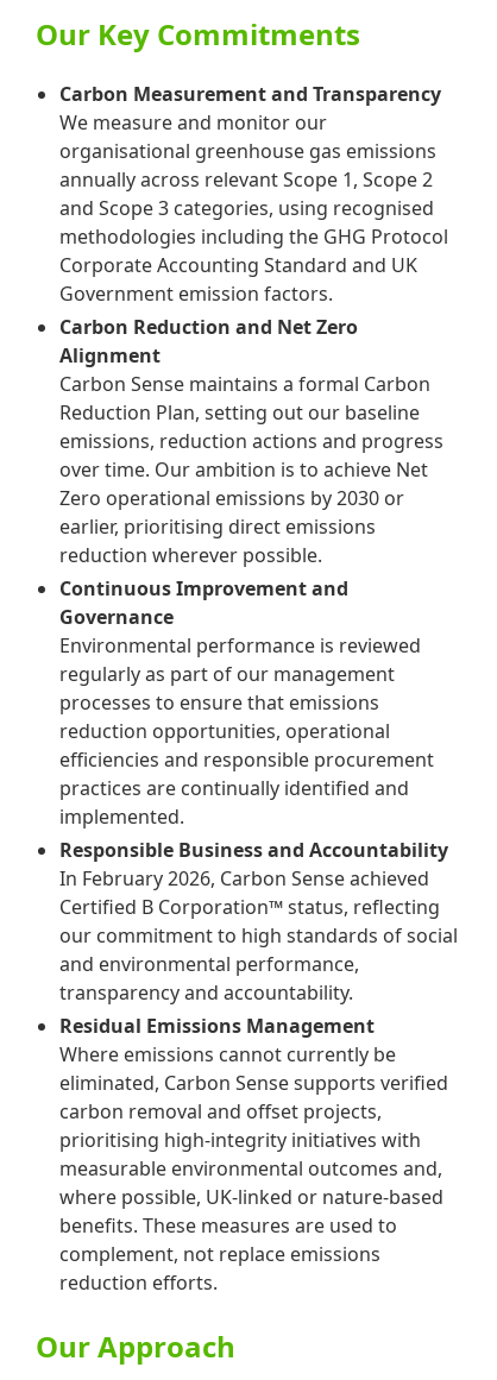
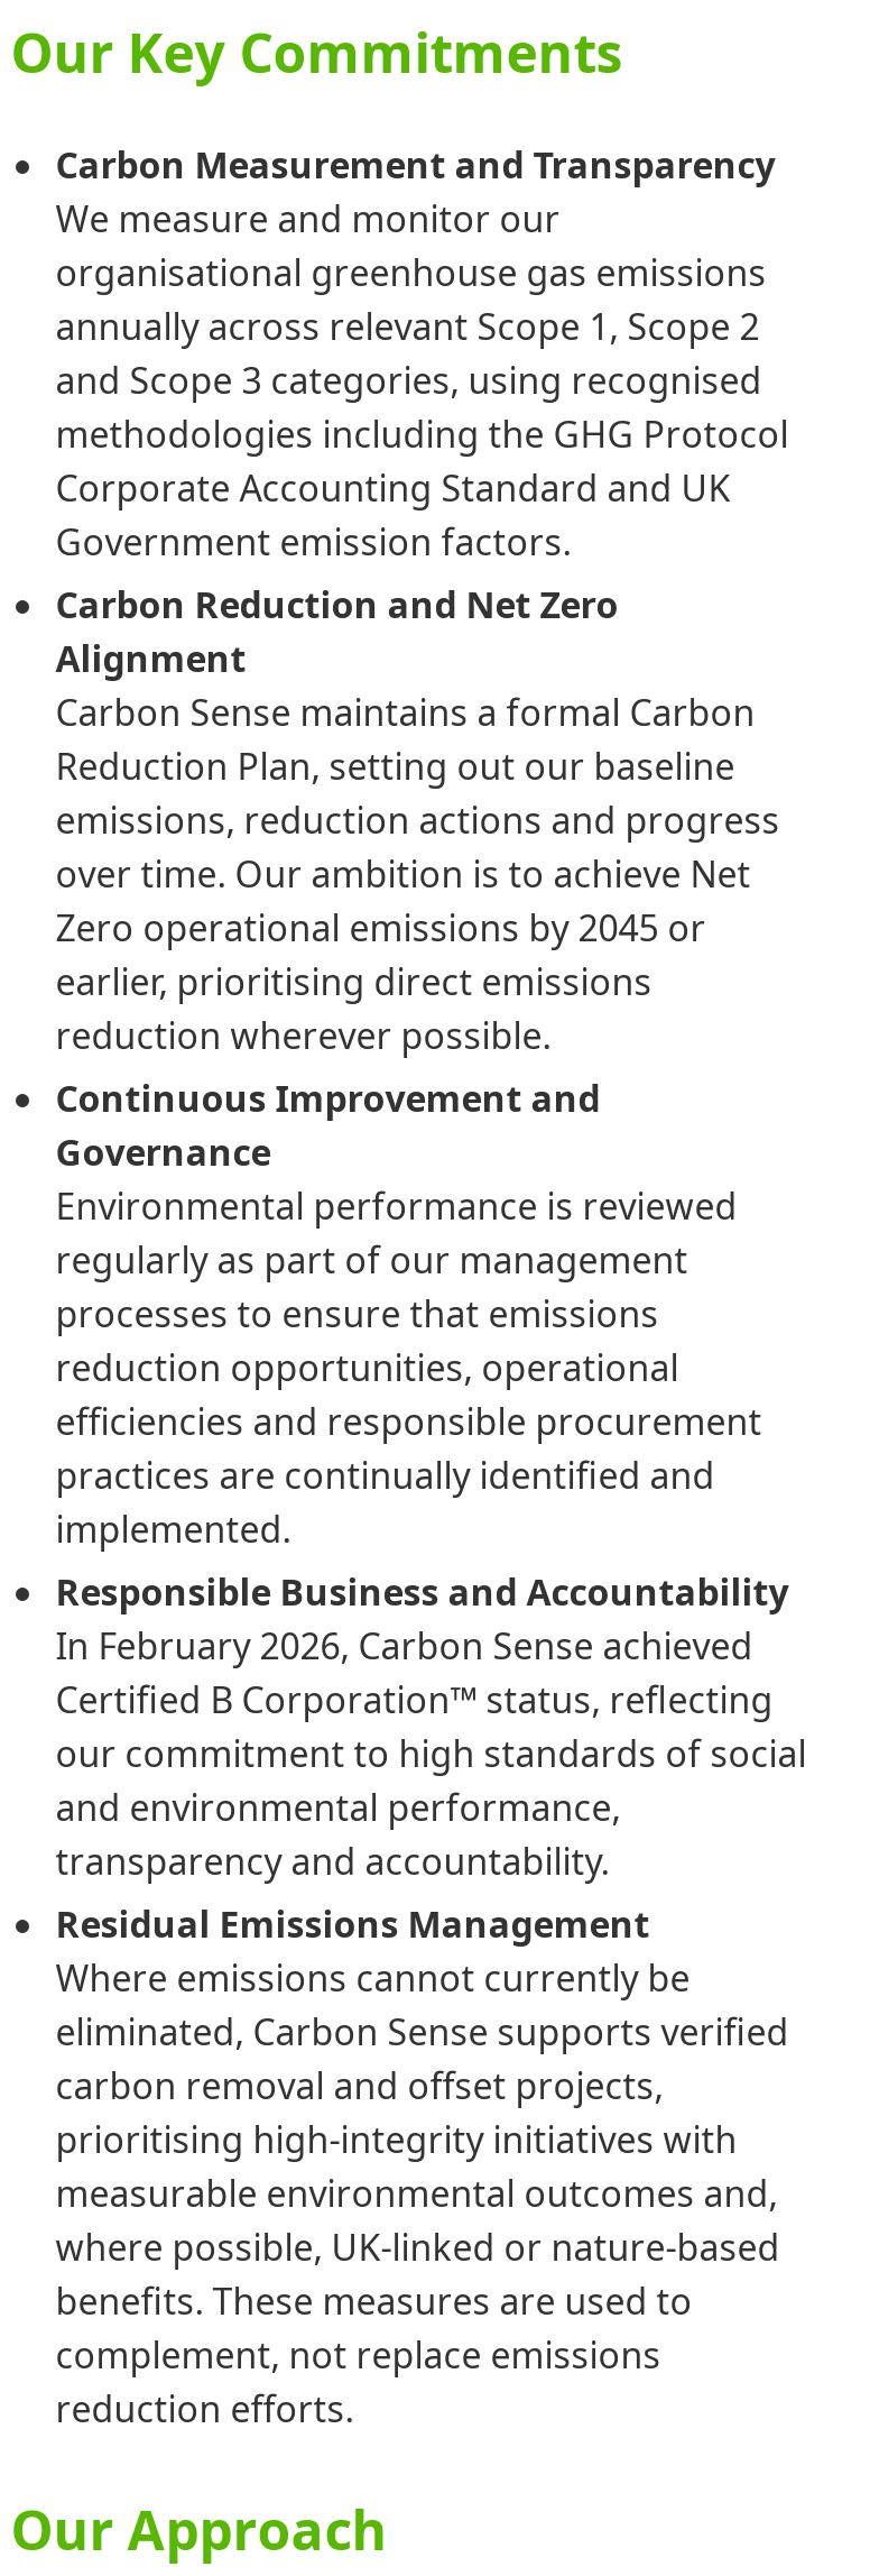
- Zero operational emissions by 2030 or
+ Zero operational emissions by 2045 or
